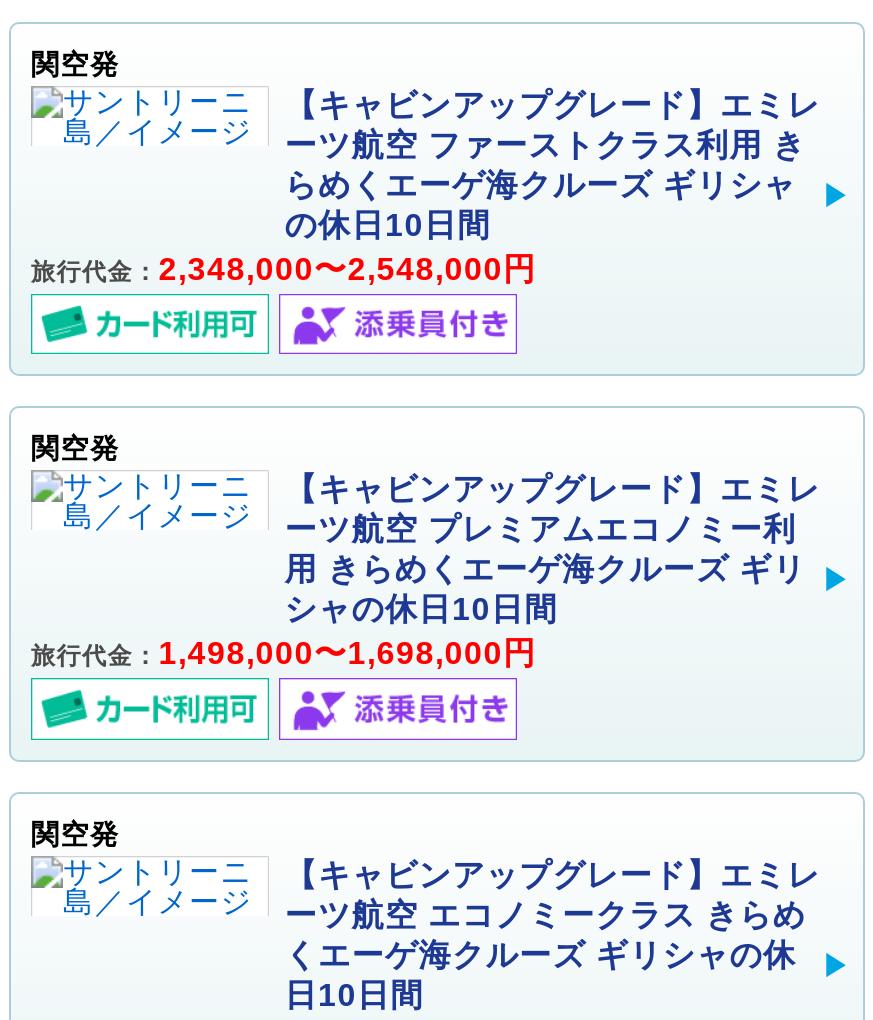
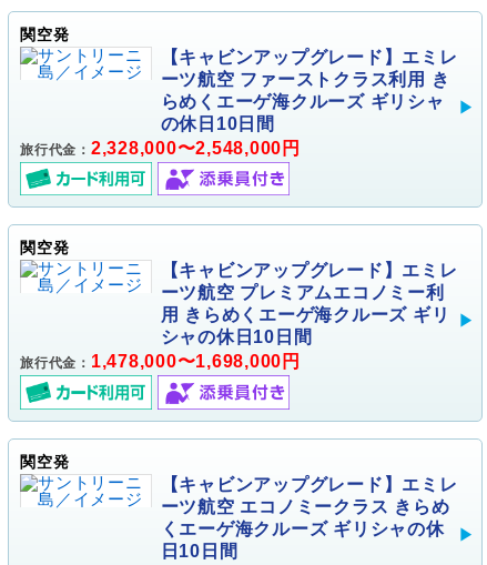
- 旅行代金：2,348,000〜2,548,000円
+ 旅行代金：2,328,000〜2,548,000円

- 旅行代金：1,498,000〜1,698,000円
+ 旅行代金：1,478,000〜1,698,000円
